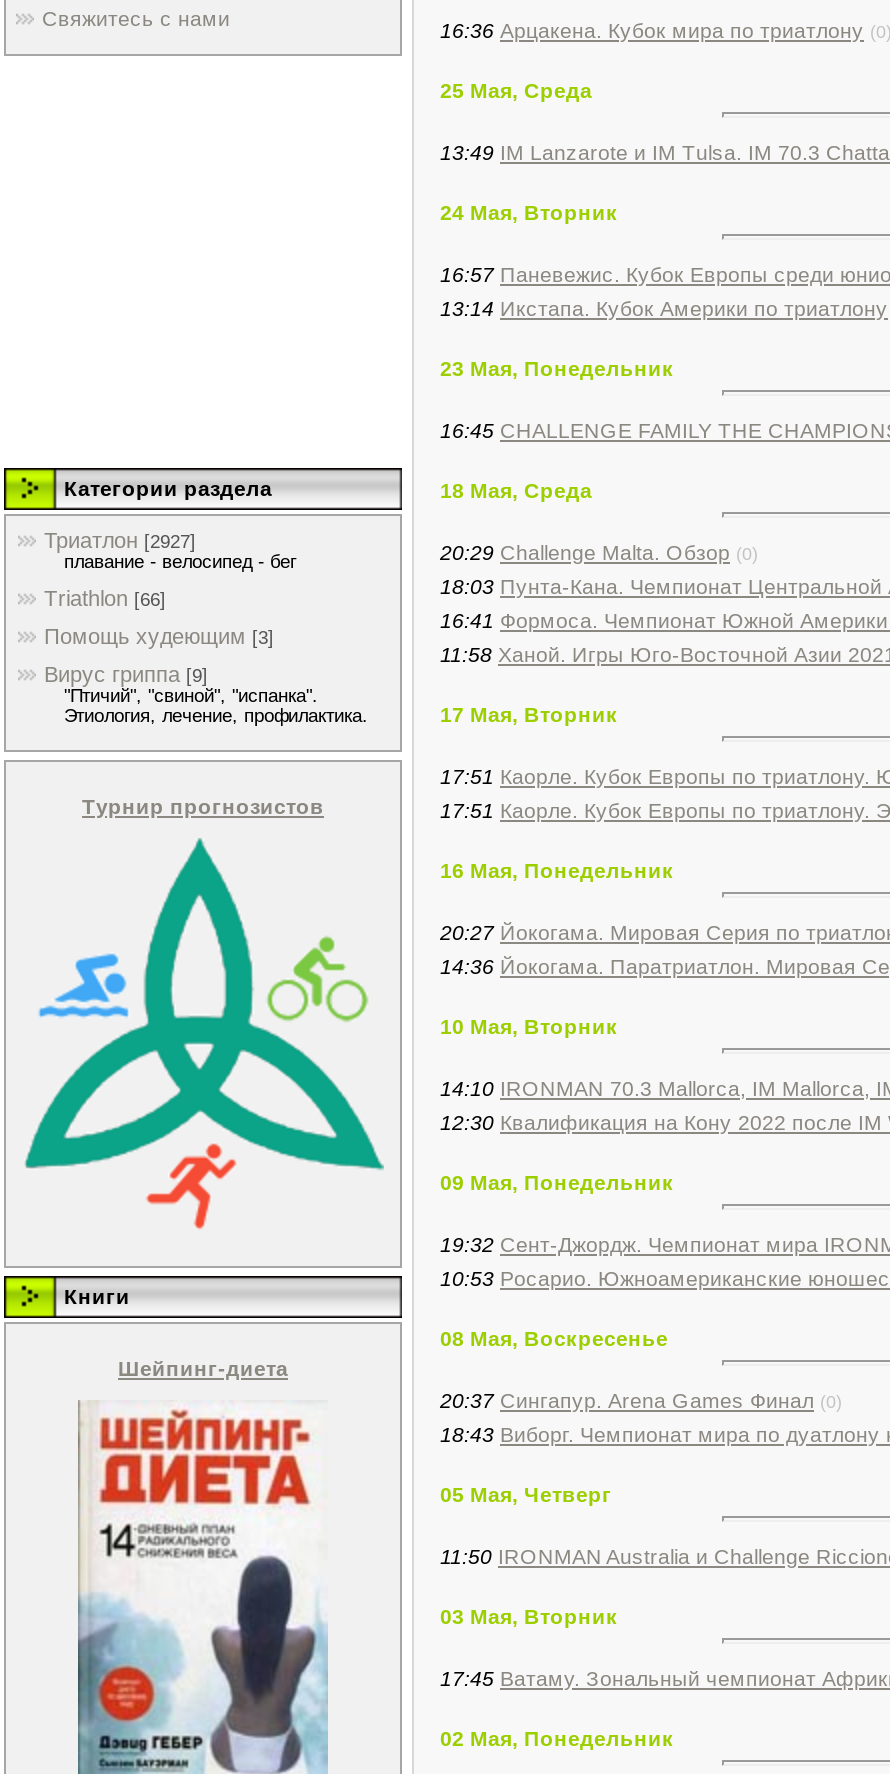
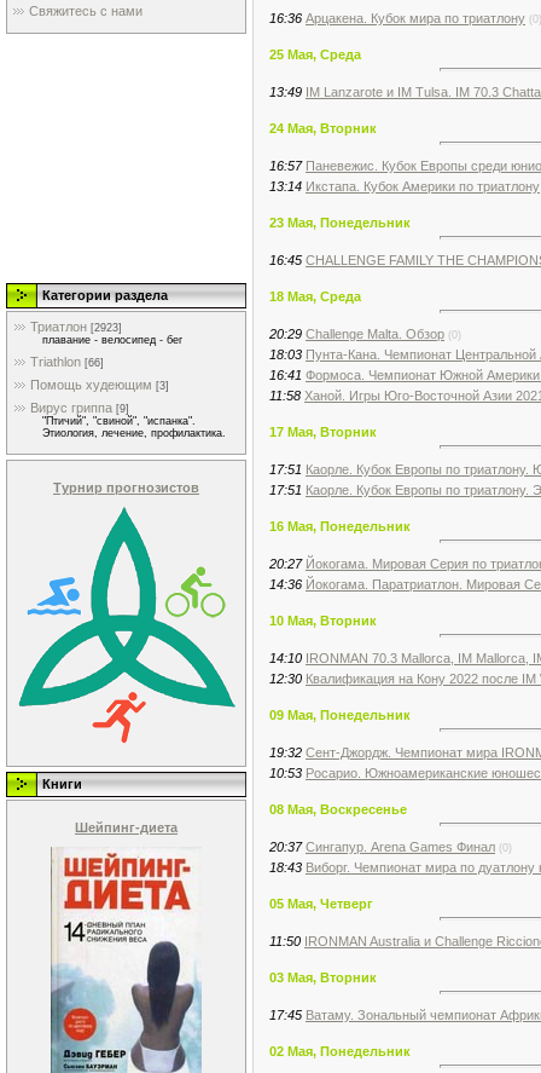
- Триатлон [2927]
+ Триатлон [2923]
